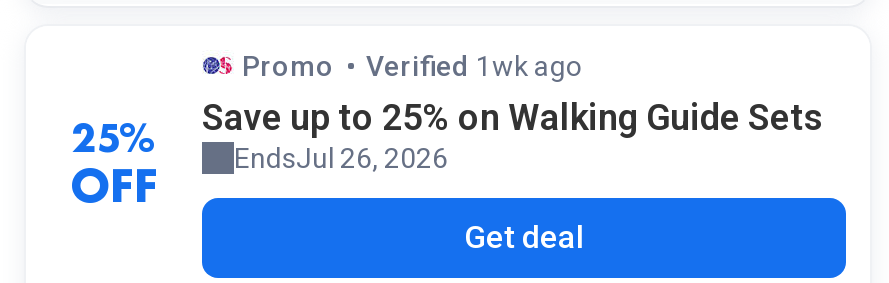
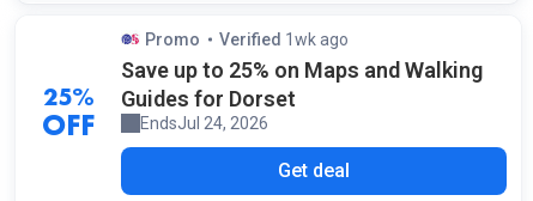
- Save up to 25% on Walking Guide Sets
- EndsJul 26, 2026
+ Save up to 25% on Maps and Walking
+ Guides for Dorset
+ EndsJul 24, 2026
